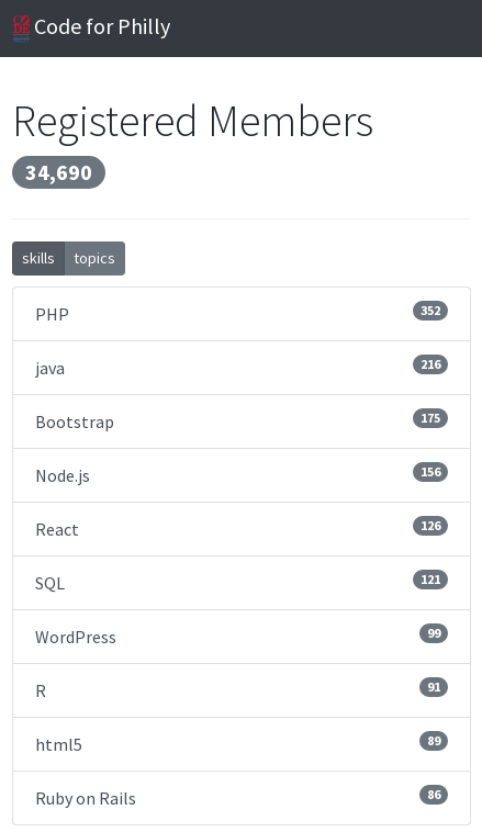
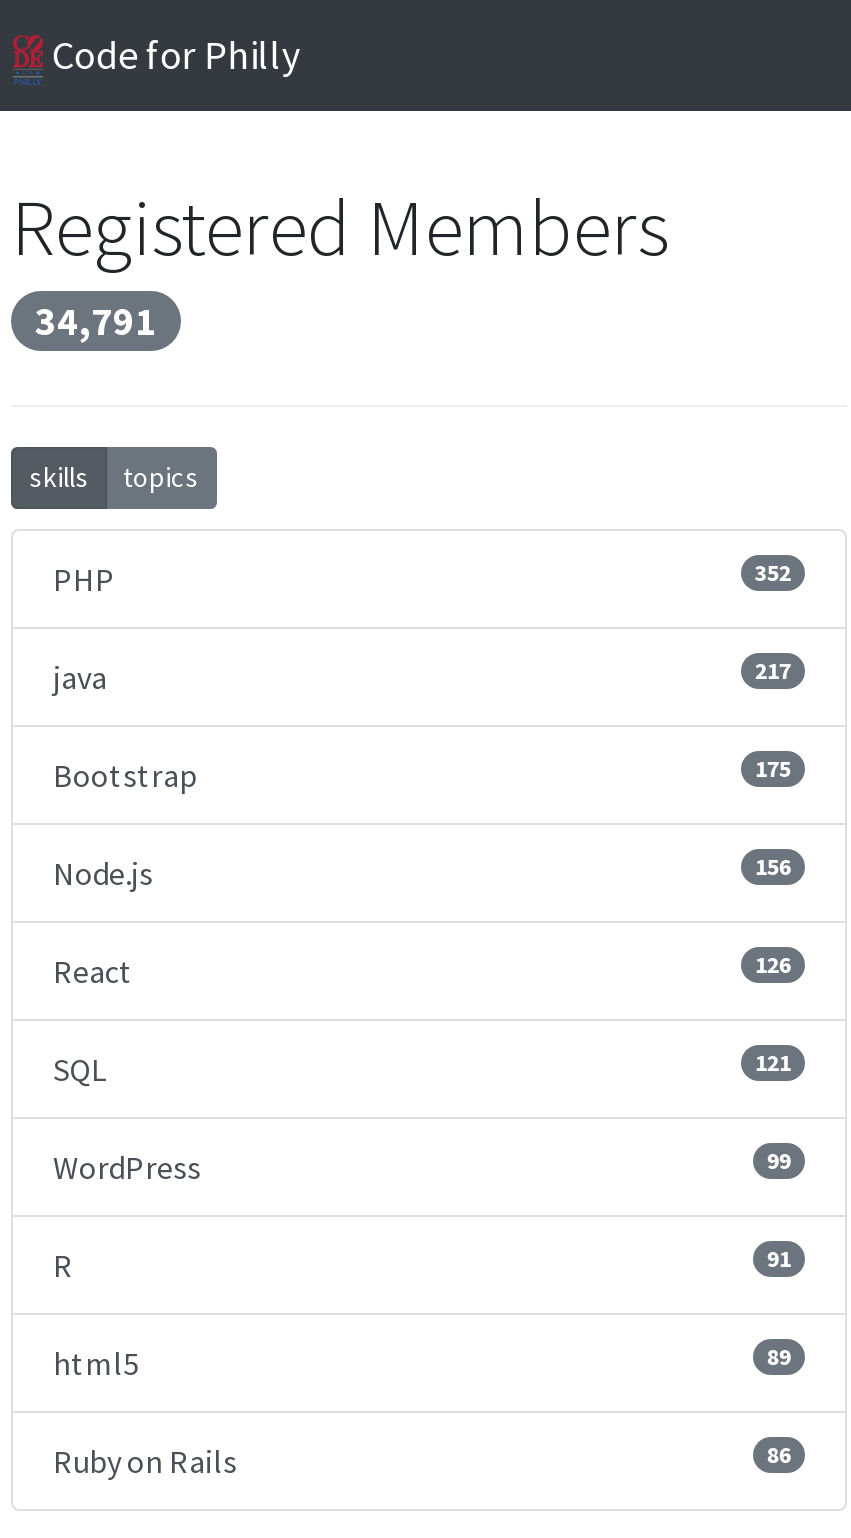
- 34,690
+ 34,791

- 216
+ 217
